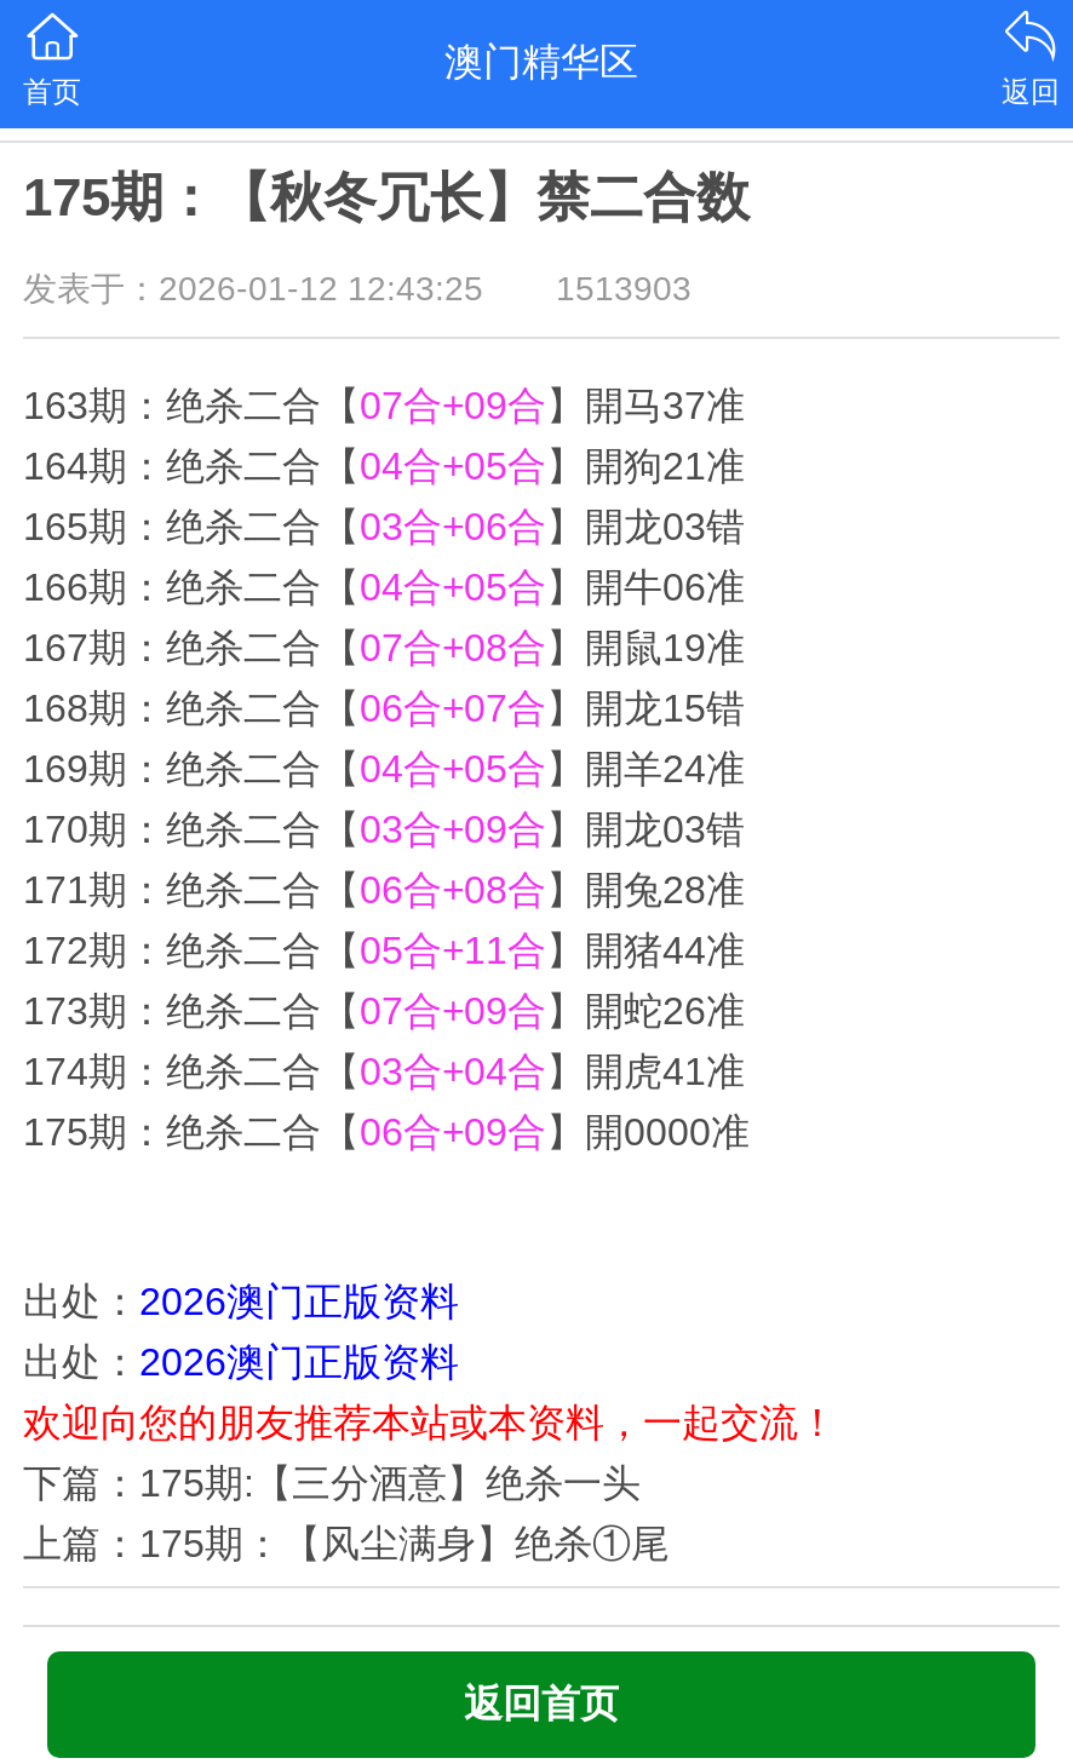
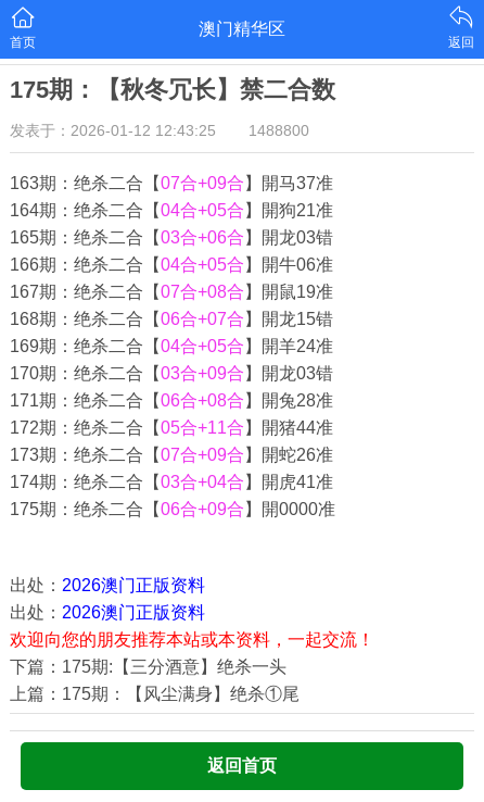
- 发表于：2026-01-12 12:43:25 1513903
+ 发表于：2026-01-12 12:43:25 1488800
